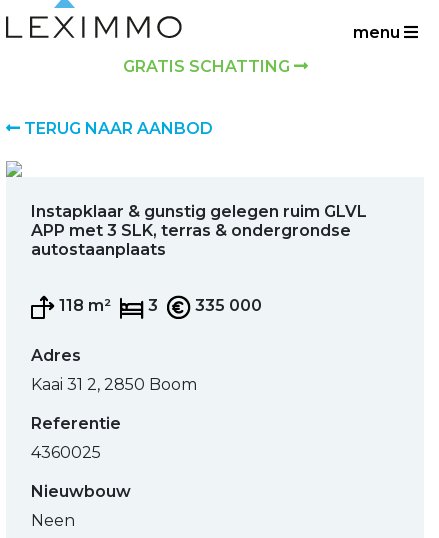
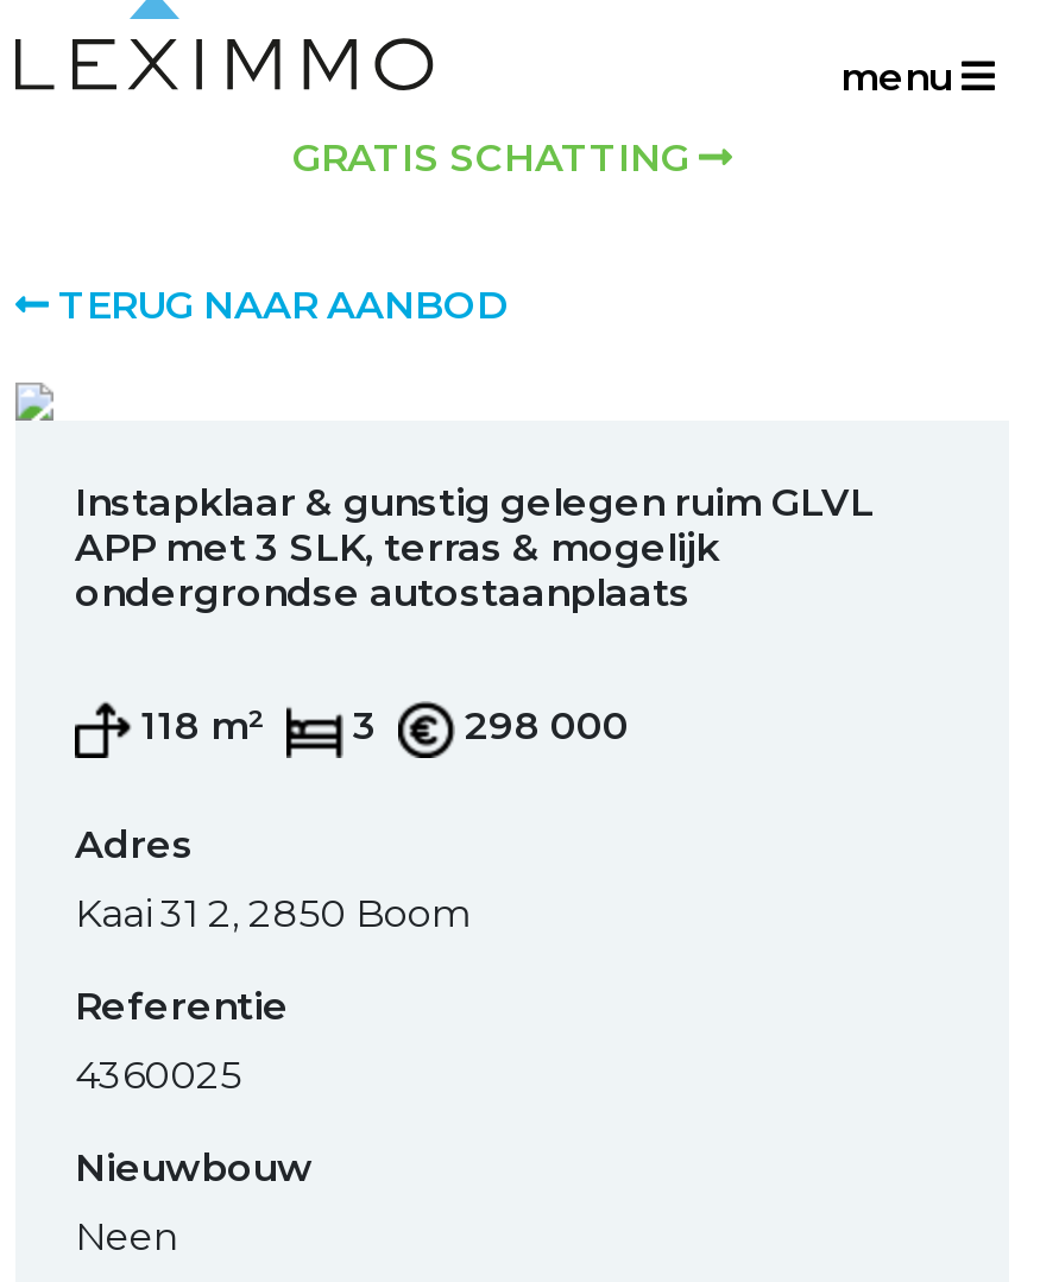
- APP met 3 SLK, terras & ondergrondse
- autostaanplaats
+ APP met 3 SLK, terras & mogelijk
+ ondergrondse autostaanplaats

- 118 m² 3 335 000
+ 118 m² 3 298 000
